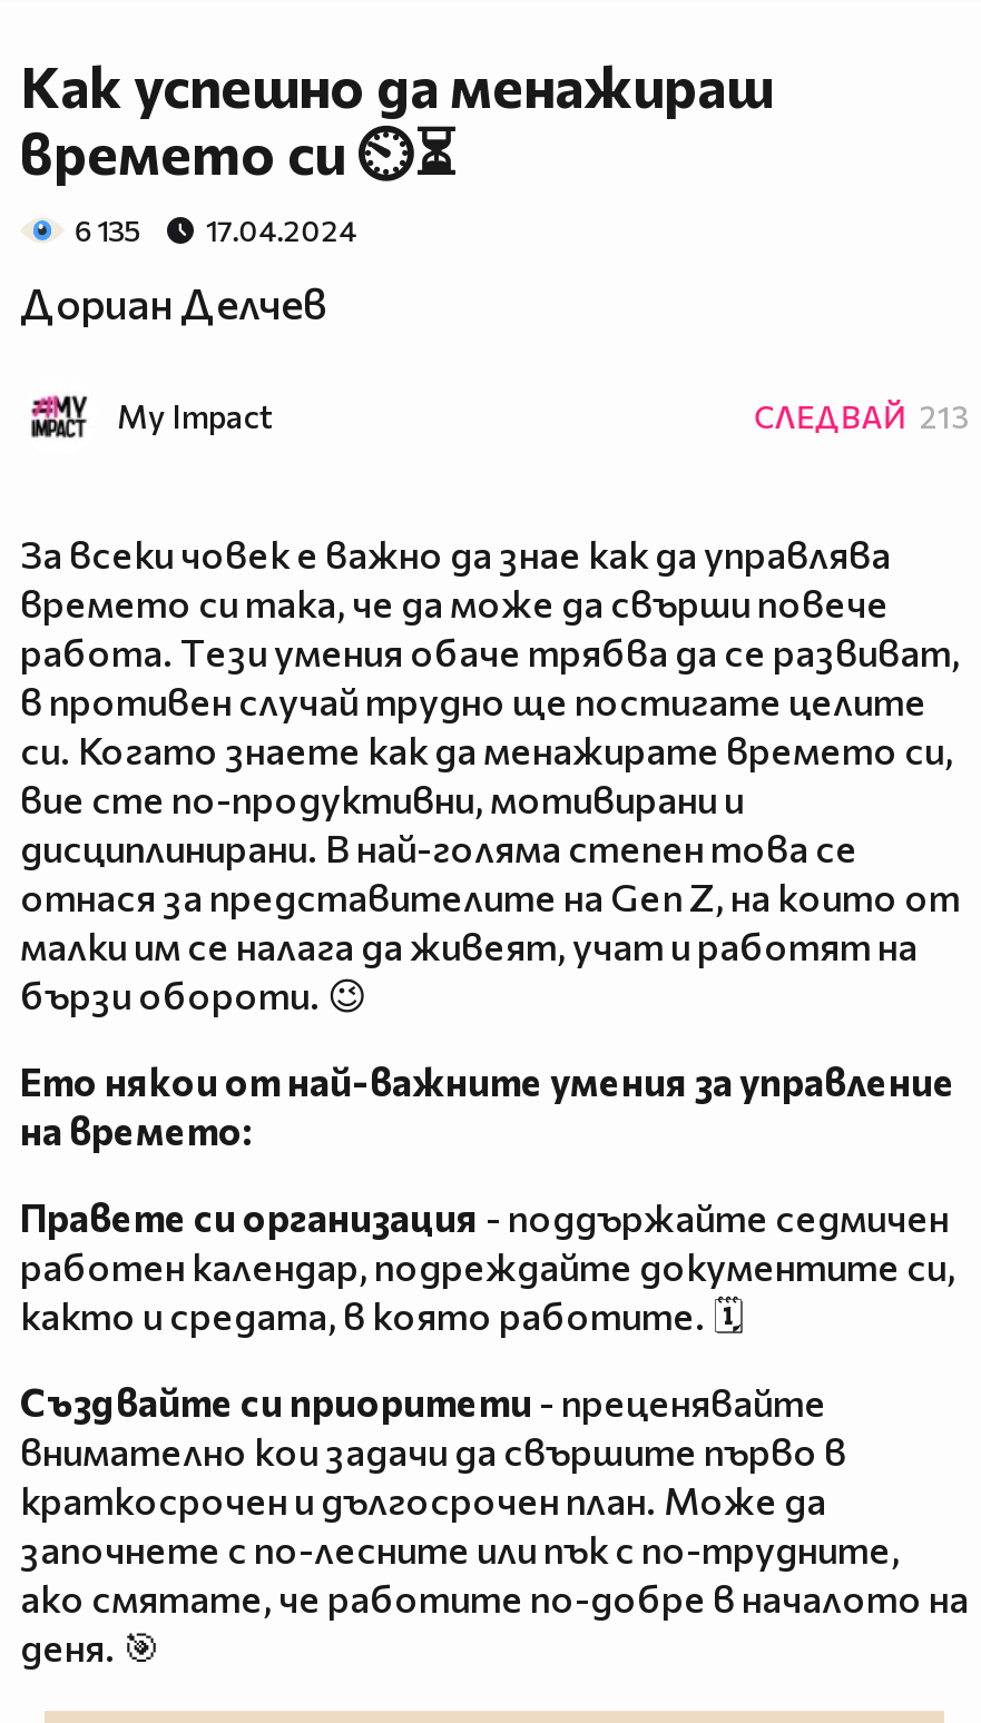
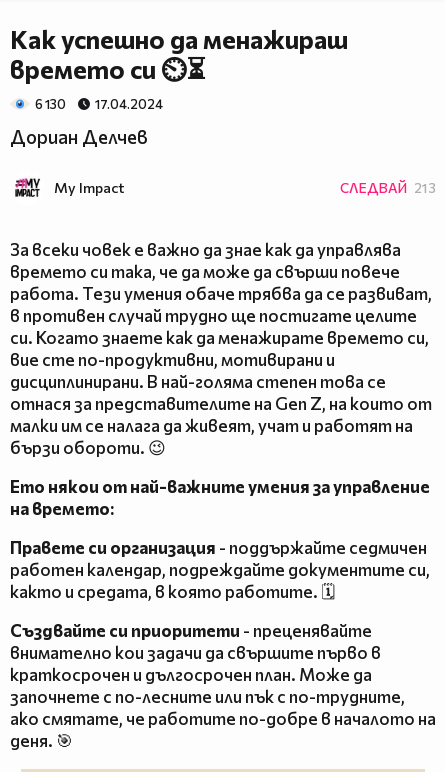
- 6 135 17.04.2024
+ 6 130 17.04.2024
